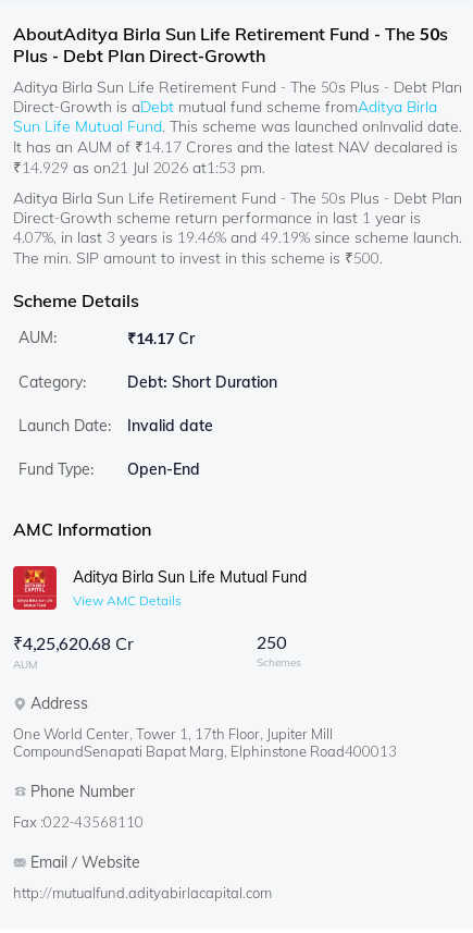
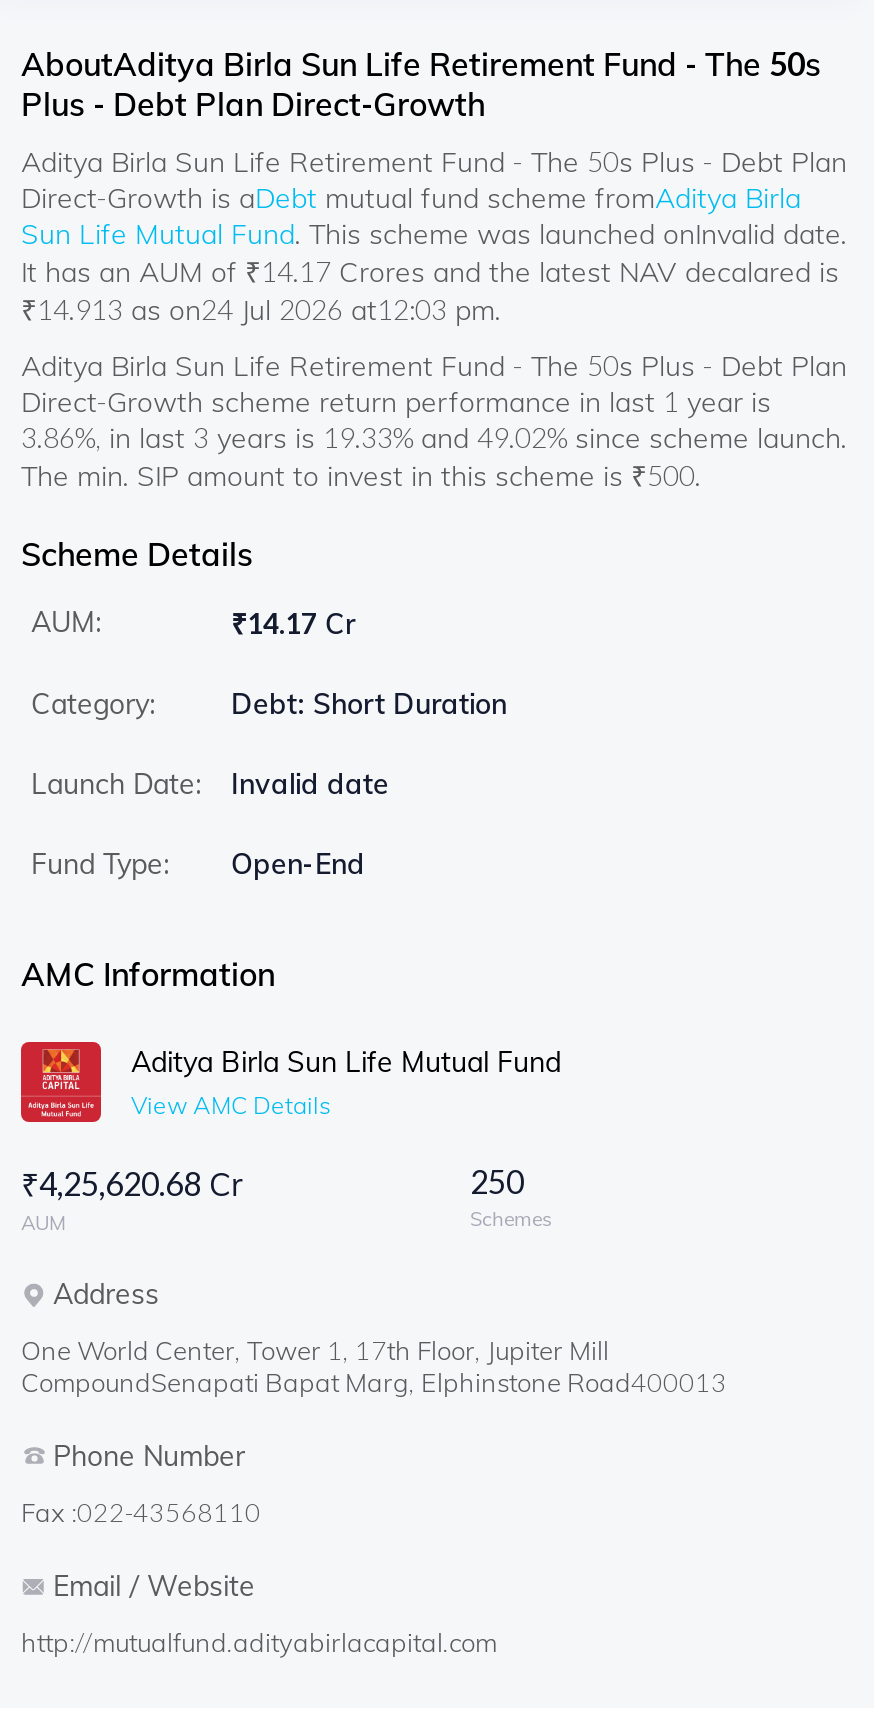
- ₹14.929 as on21 Jul 2026 at1:53 pm.
+ ₹14.913 as on24 Jul 2026 at12:03 pm.

- 4.07%, in last 3 years is 19.46% and 49.19% since scheme launch.
+ 3.86%, in last 3 years is 19.33% and 49.02% since scheme launch.
